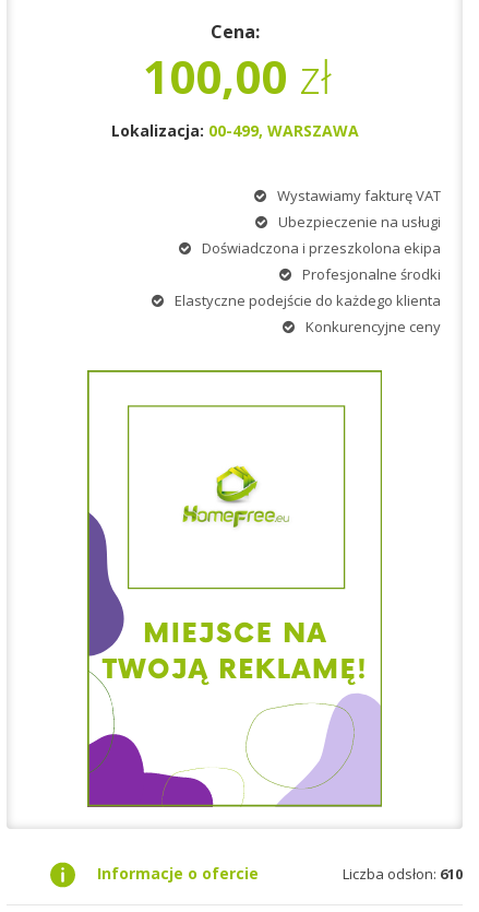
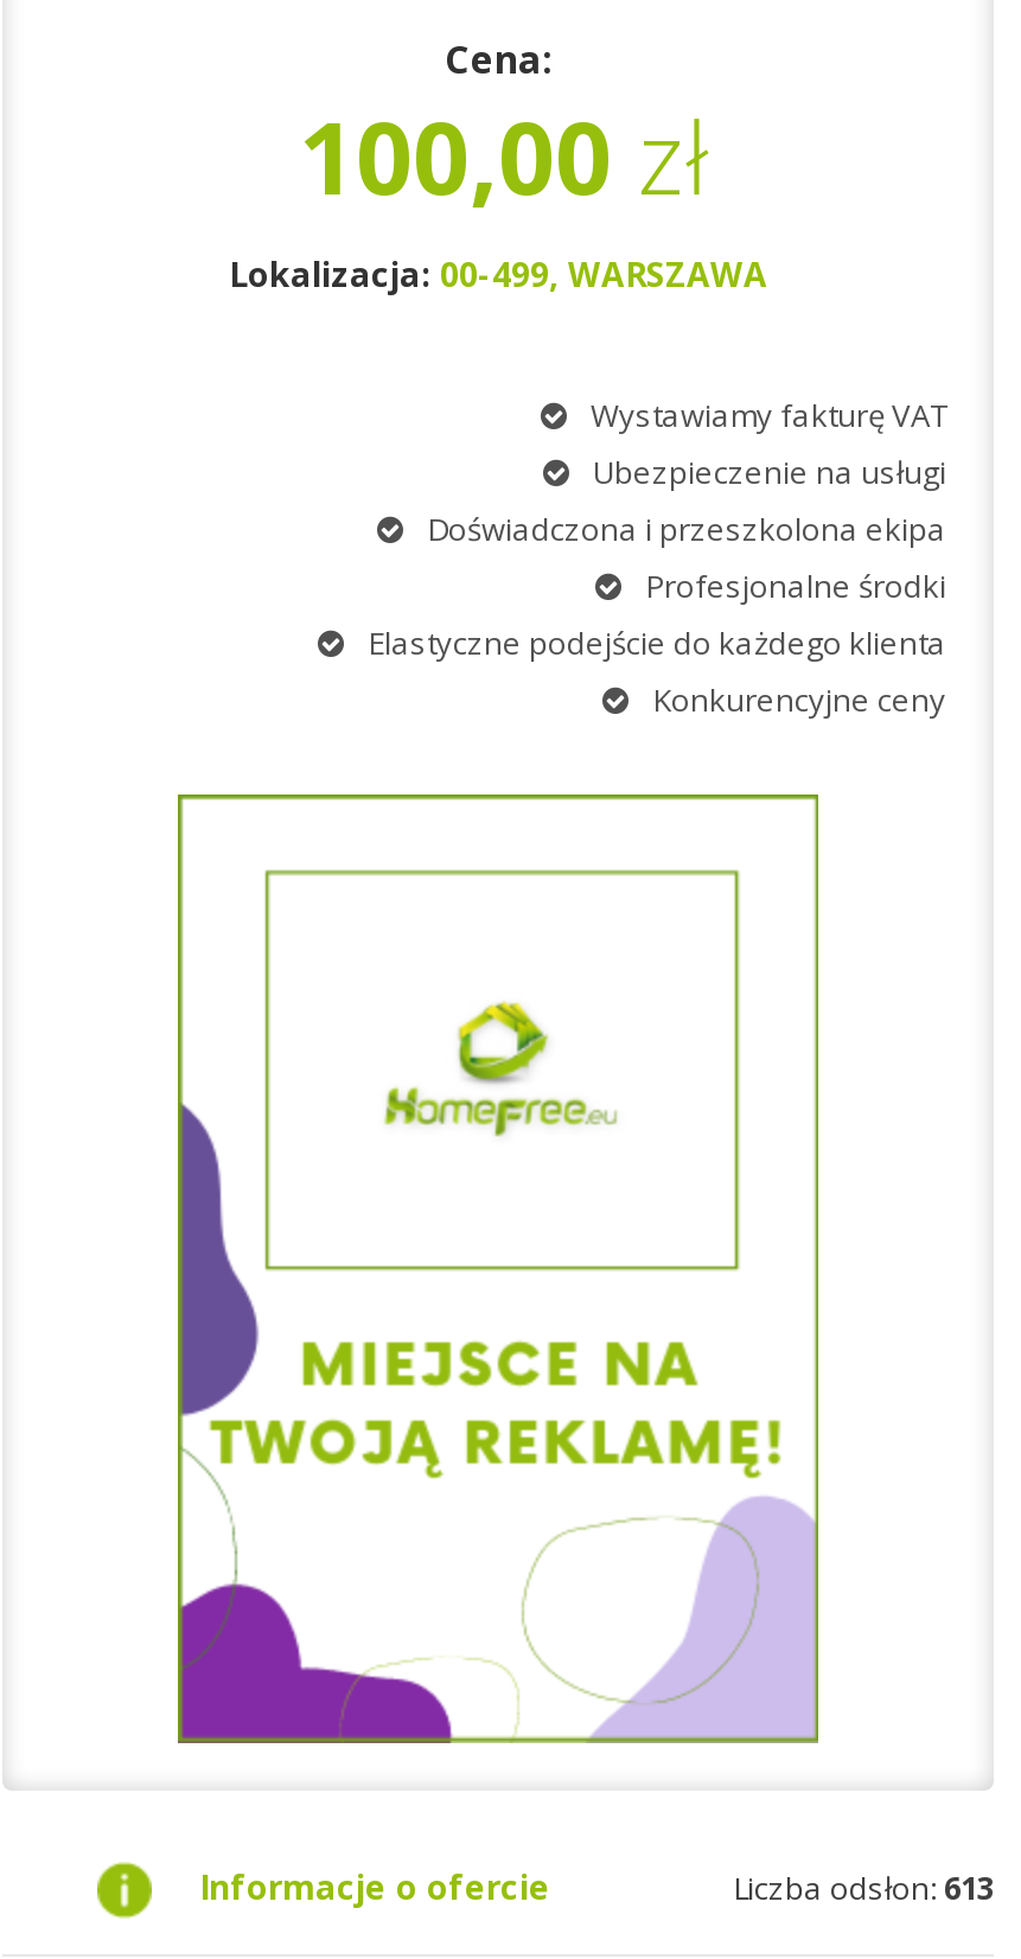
- Liczba odsłon: 610
+ Liczba odsłon: 613
